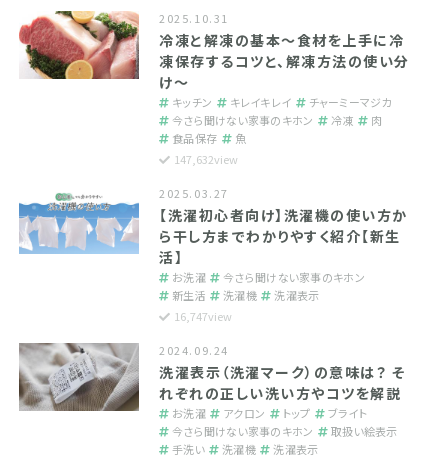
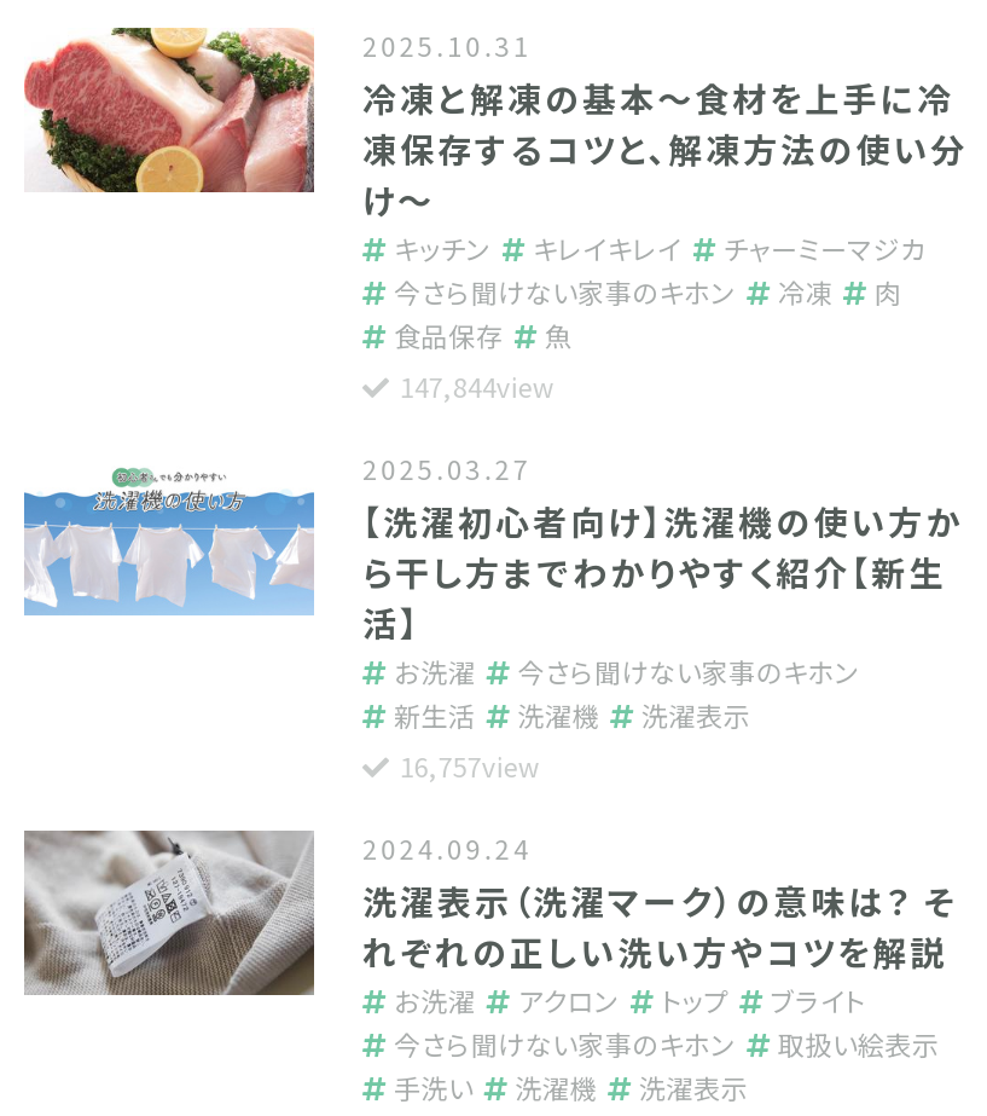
- 147,632view
+ 147,844view

- 16,747view
+ 16,757view
